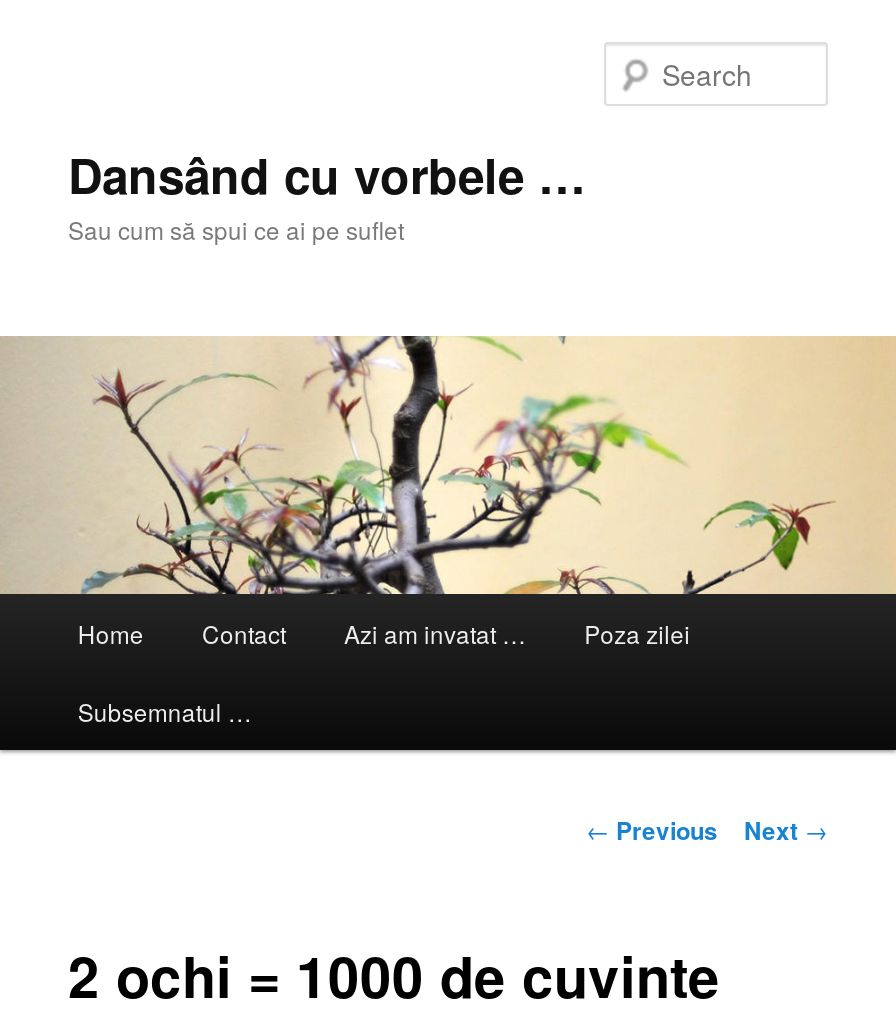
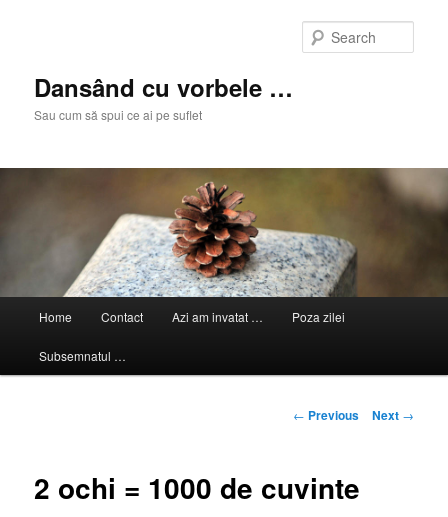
- [image]
+ [image]
